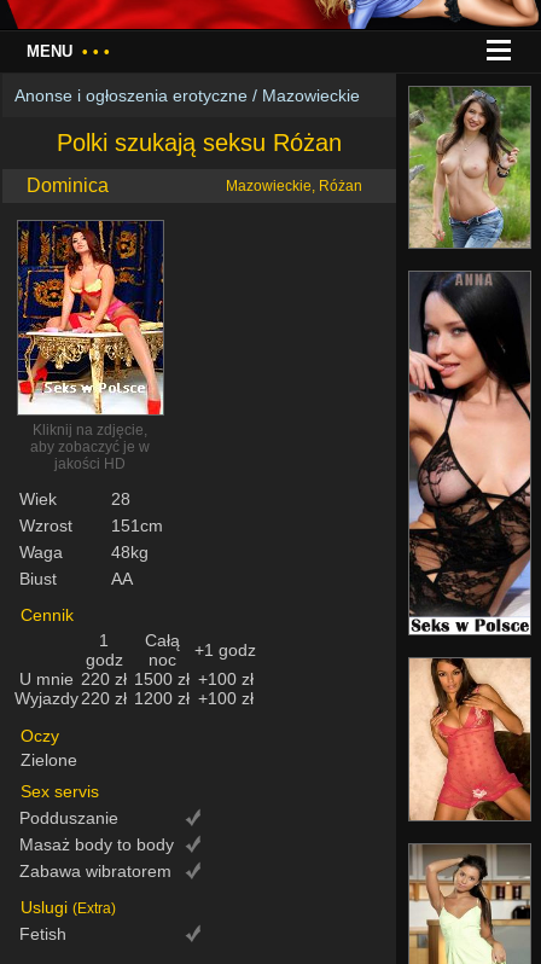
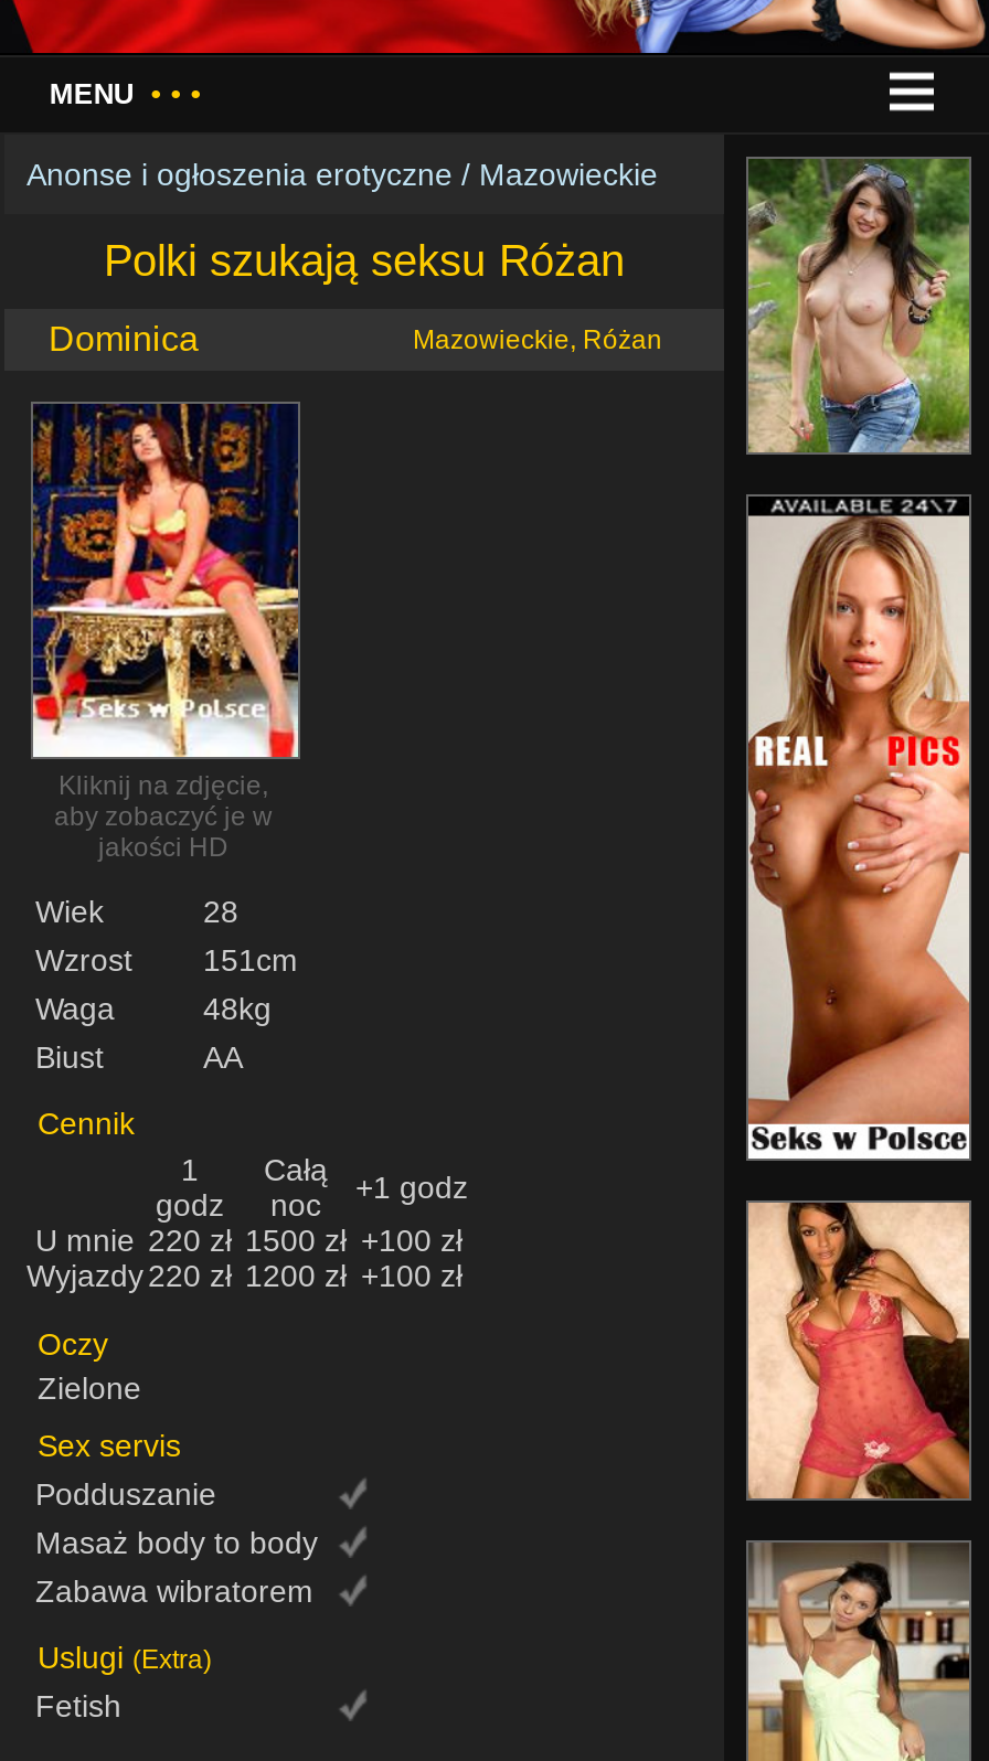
- [image]
+ [image]
